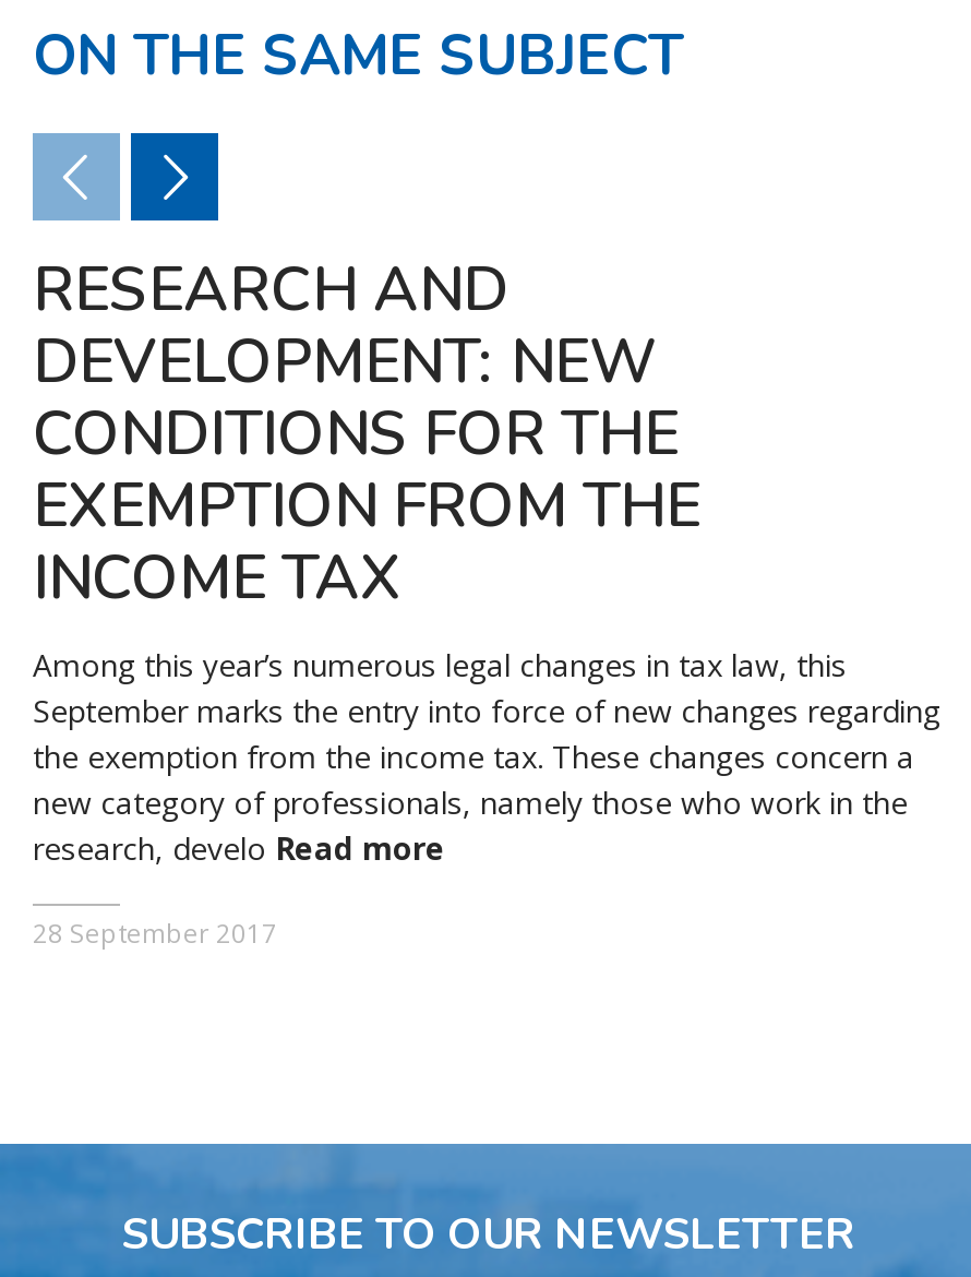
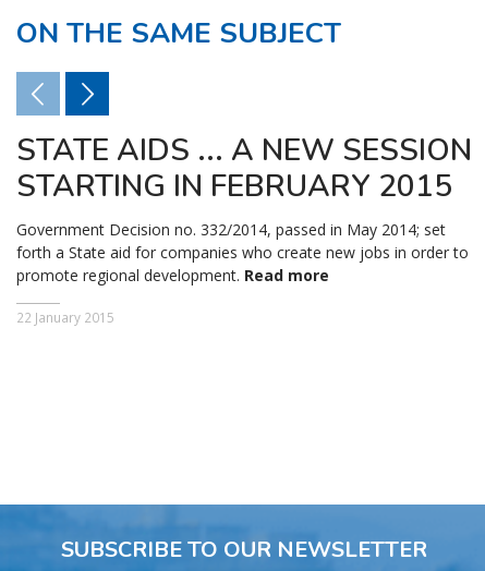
- RESEARCH AND
- DEVELOPMENT: NEW
- CONDITIONS FOR THE
- EXEMPTION FROM THE
- INCOME TAX
- Among this year’s numerous legal changes in tax law, this
- September marks the entry into force of new changes regarding
- the exemption from the income tax. These changes concern a
- new category of professionals, namely those who work in the
- research, develo Read more
+ STATE AIDS ... A NEW SESSION
+ STARTING IN FEBRUARY 2015
+ Government Decision no. 332/2014, passed in May 2014; set
+ forth a State aid for companies who create new jobs in order to
+ promote regional development. Read more

- 28 September 2017
+ 22 January 2015
